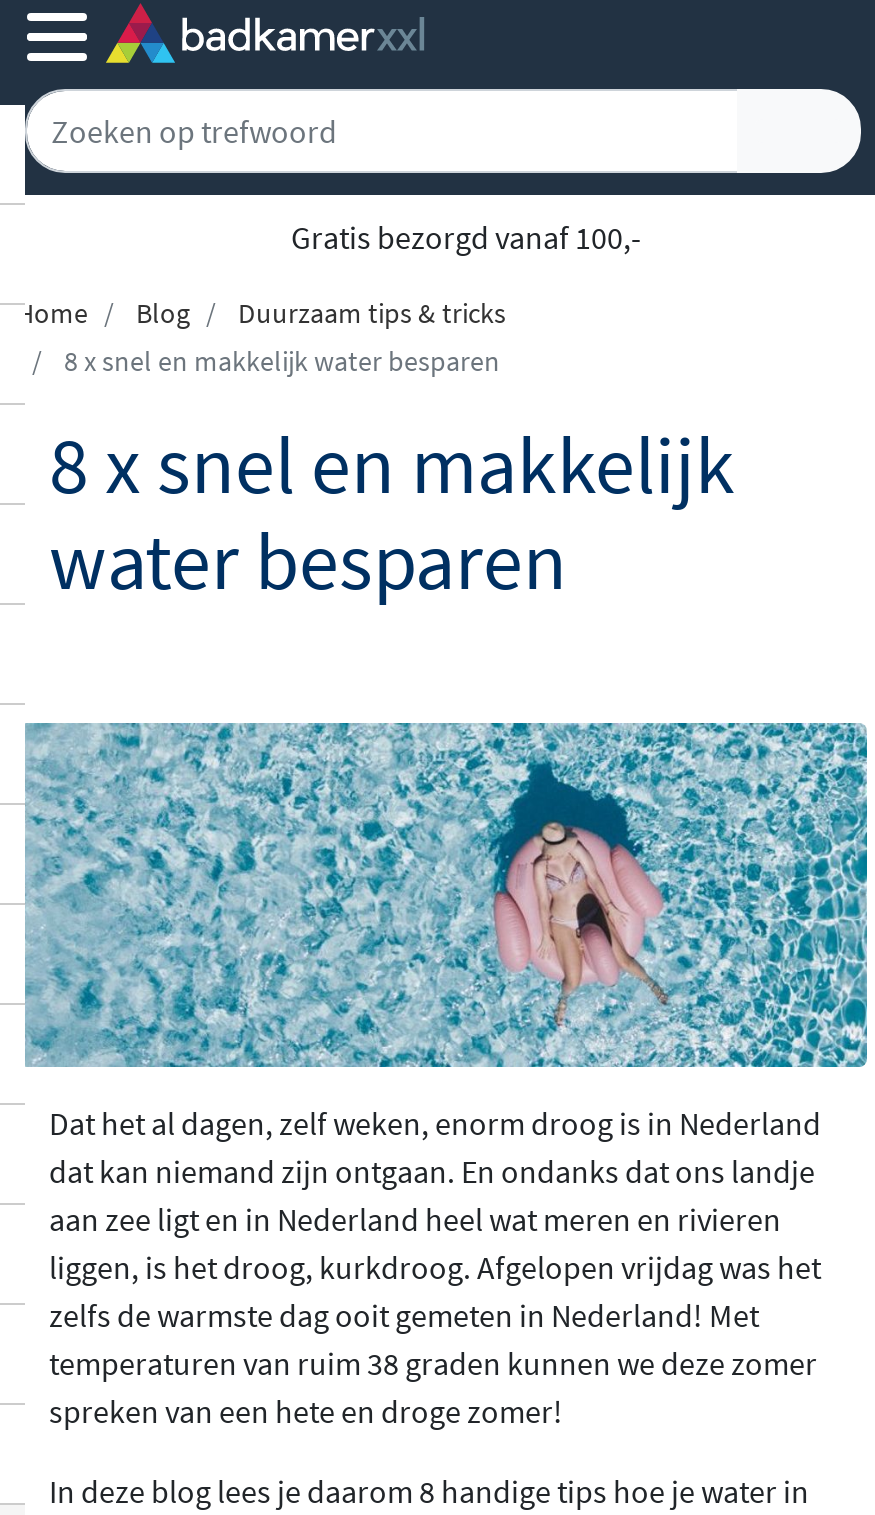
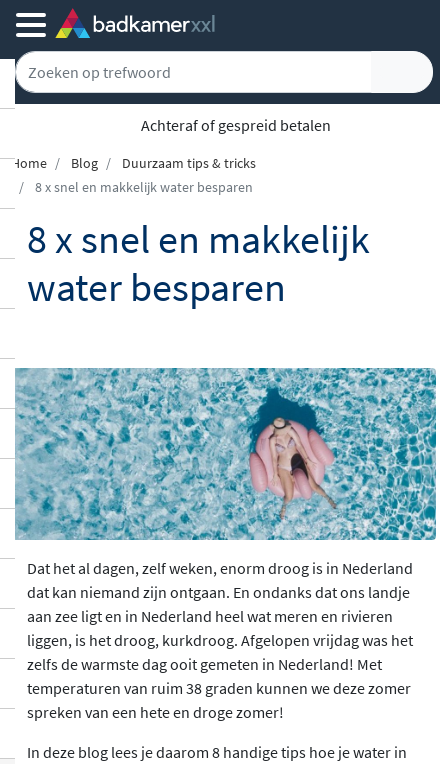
- Gratis bezorgd vanaf 100,-
+ Achteraf of gespreid betalen
